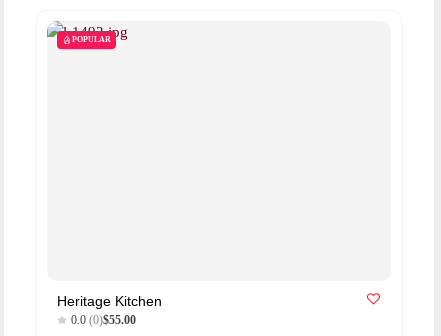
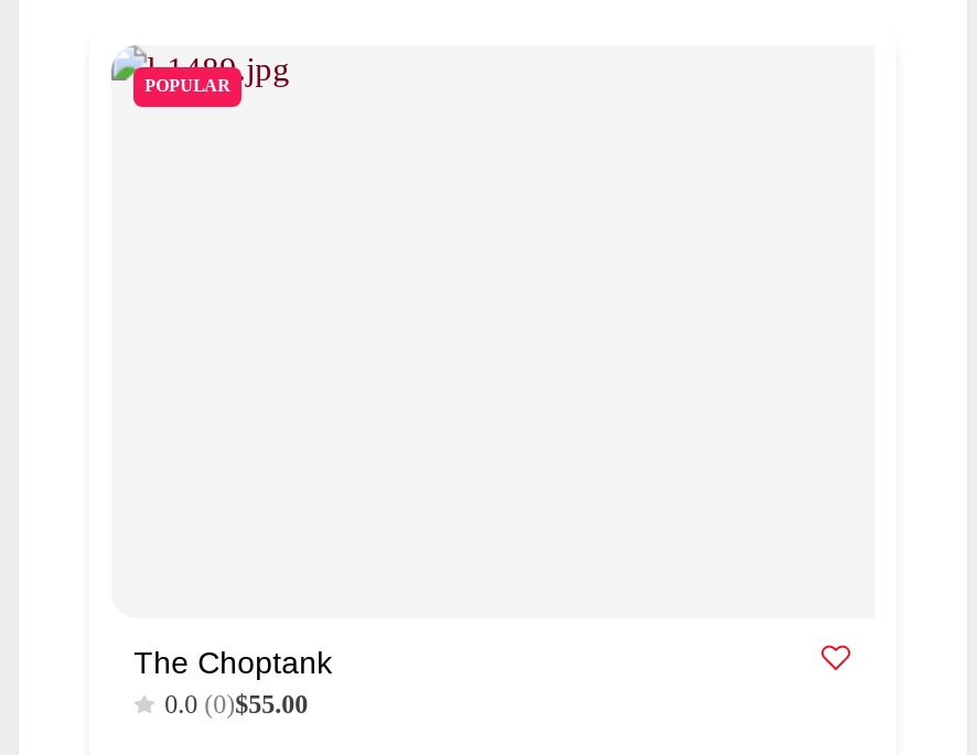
- Heritage Kitchen
+ The Choptank
